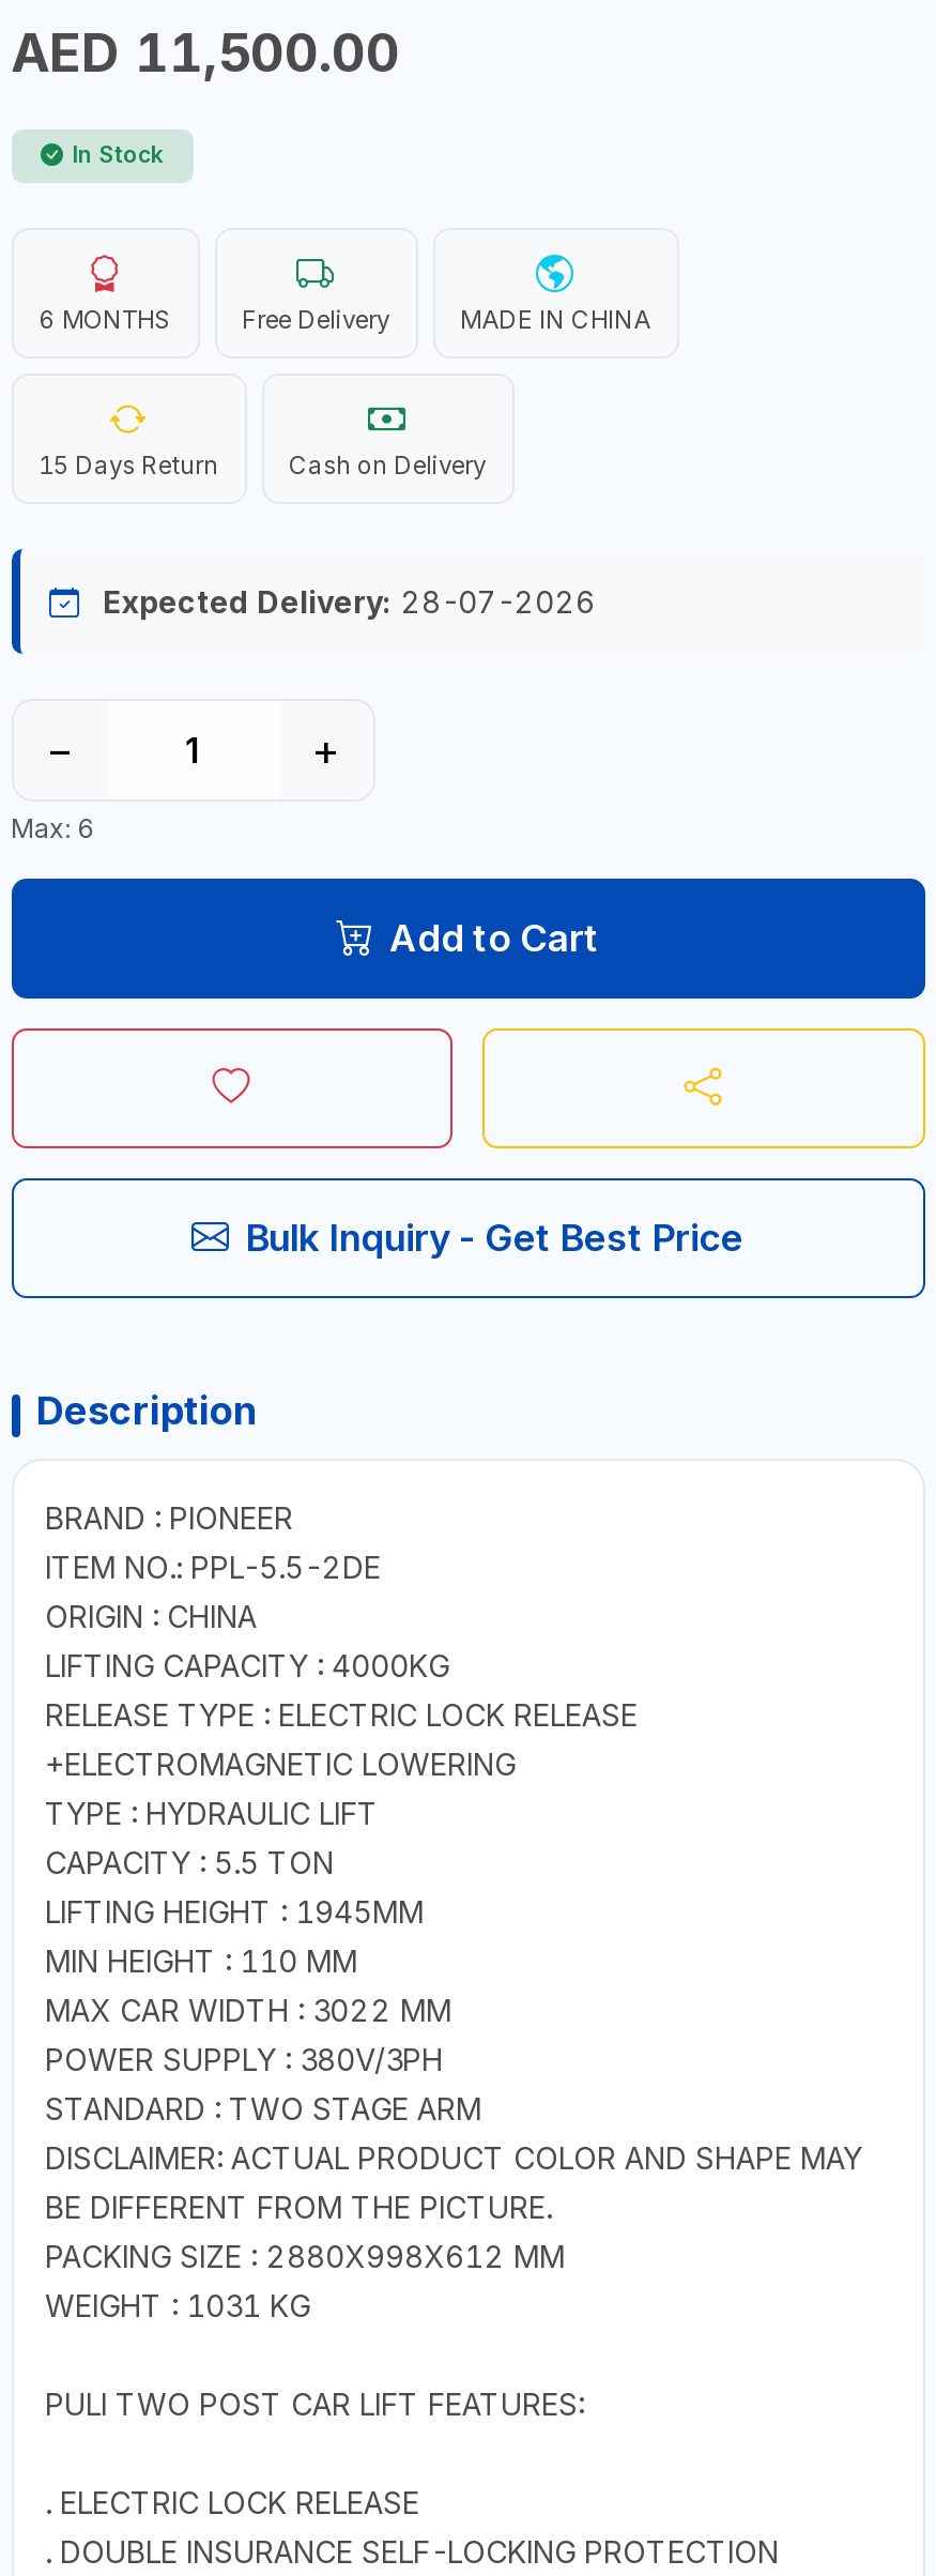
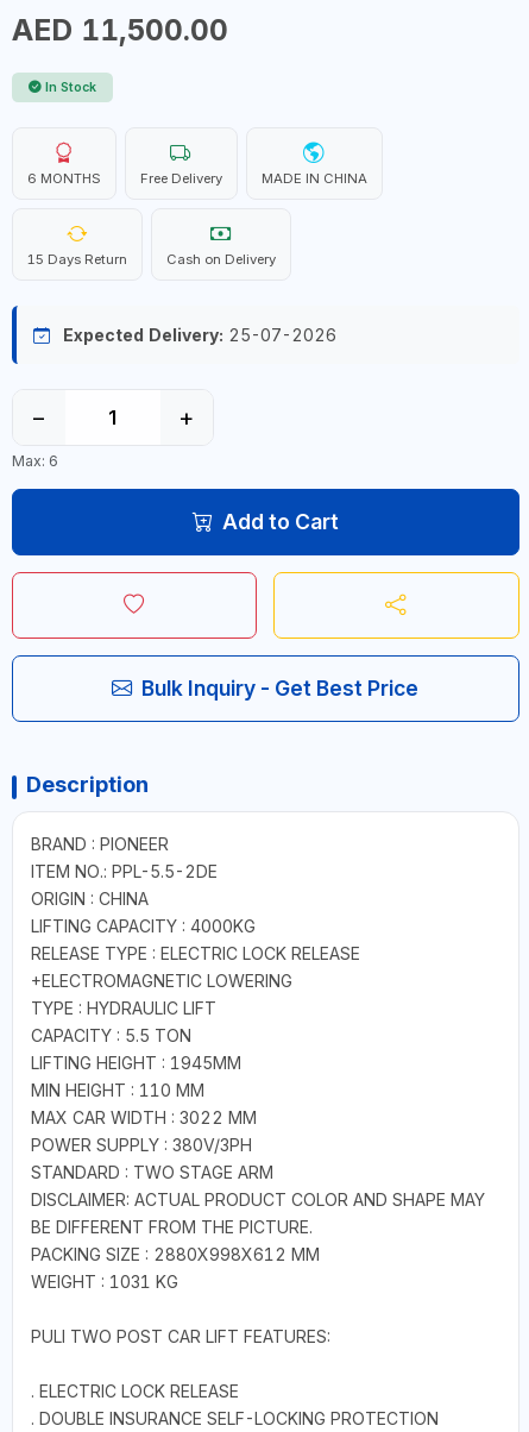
- Expected Delivery: 28-07-2026
+ Expected Delivery: 25-07-2026
